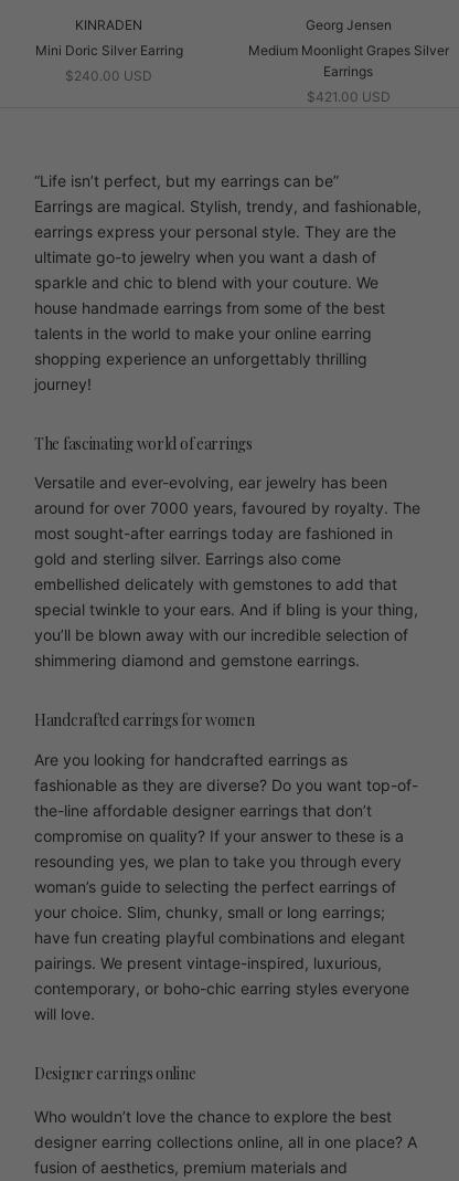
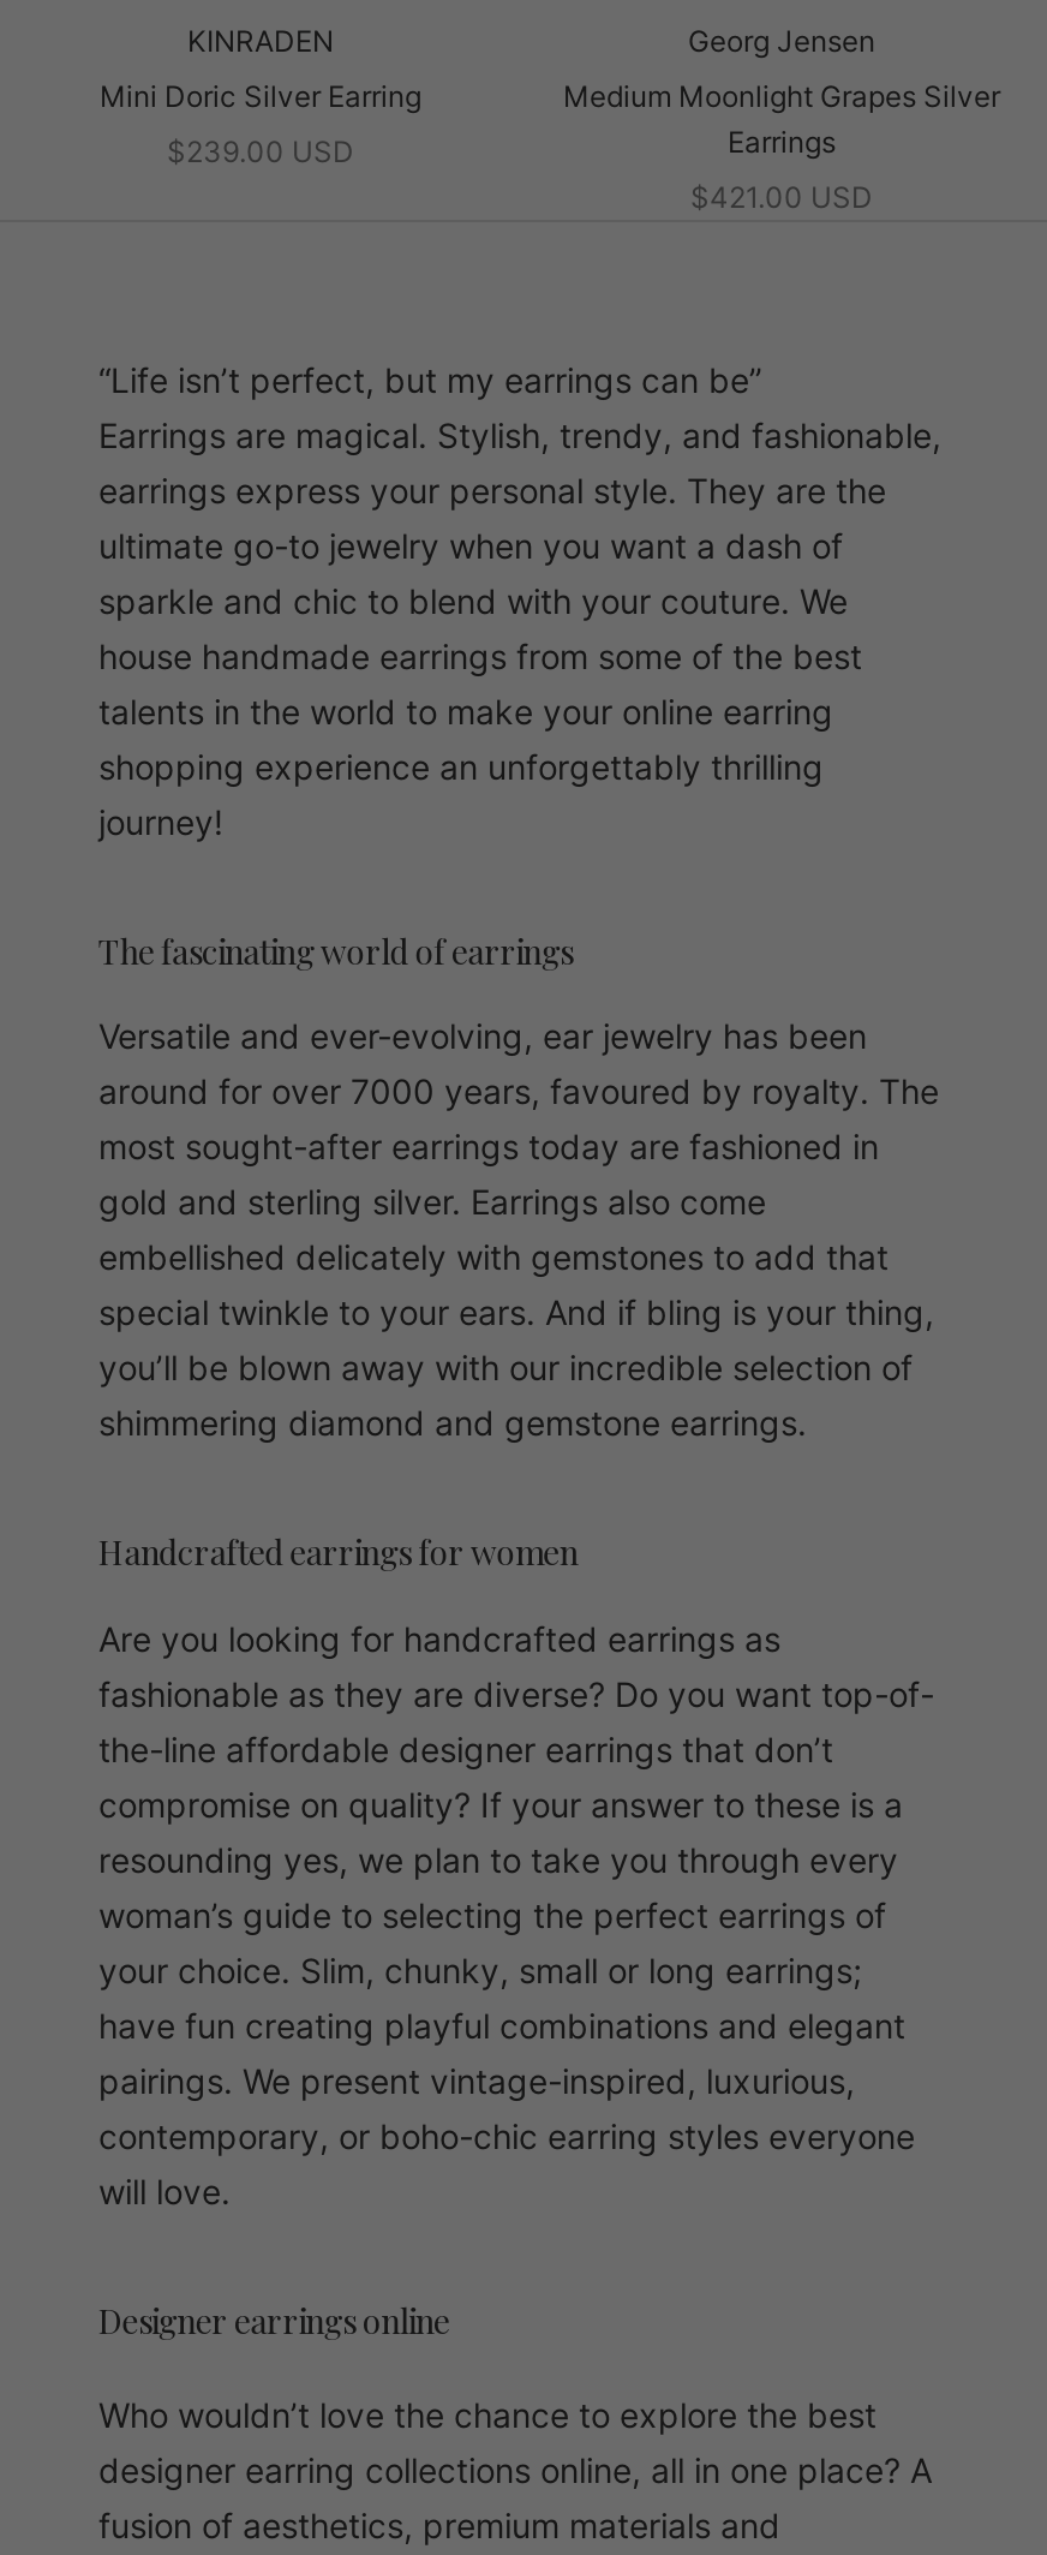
- $240.00 USD
+ $239.00 USD
